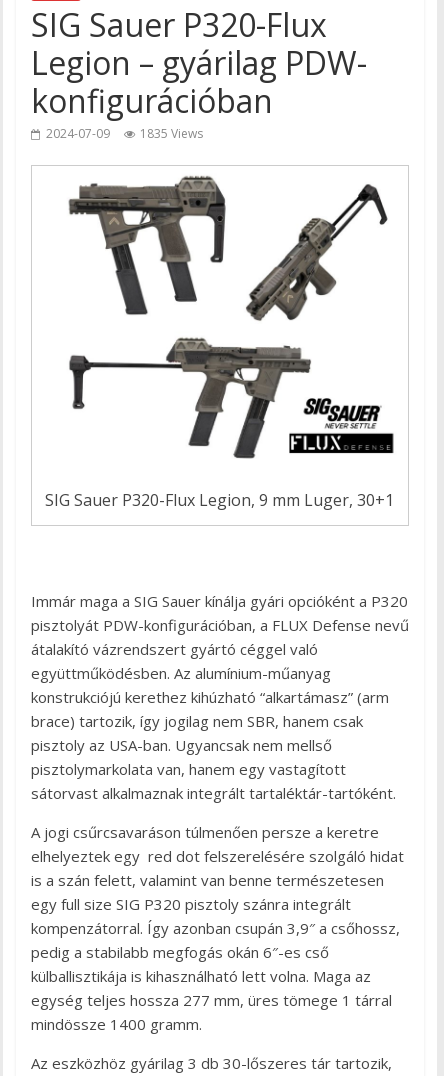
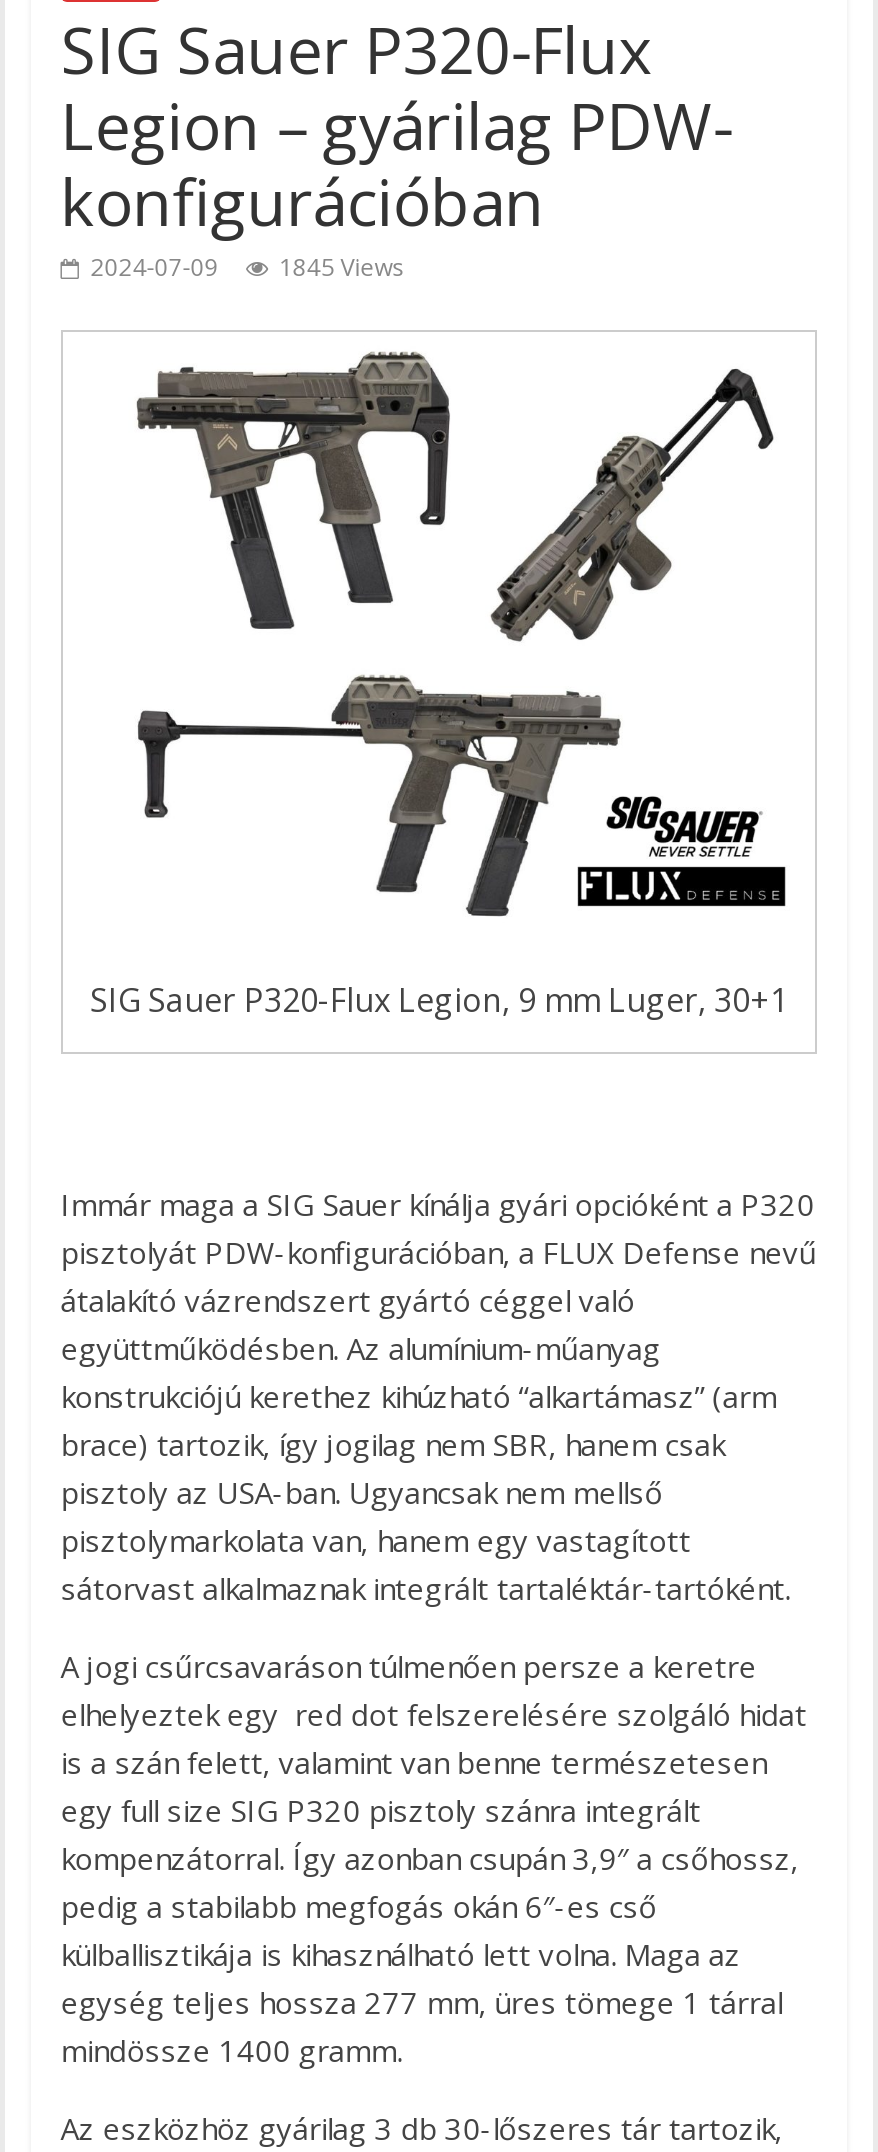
- 2024-07-09 1835 Views
+ 2024-07-09 1845 Views
